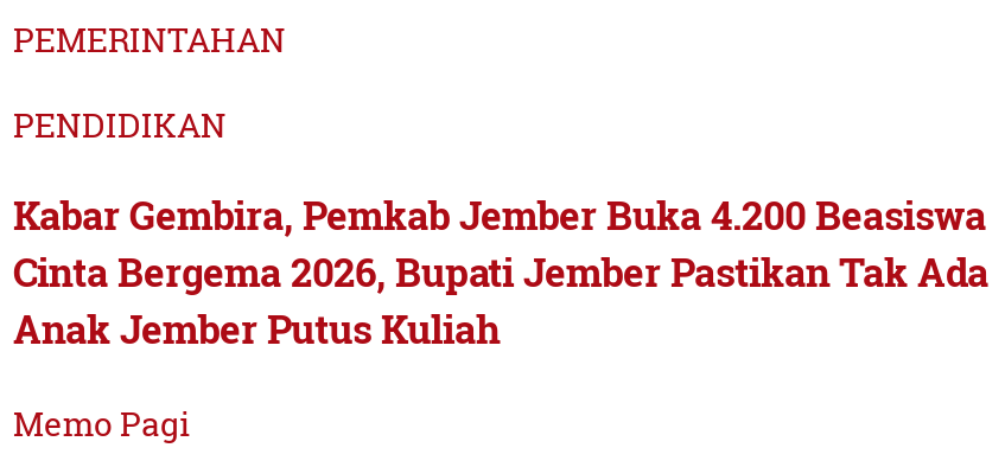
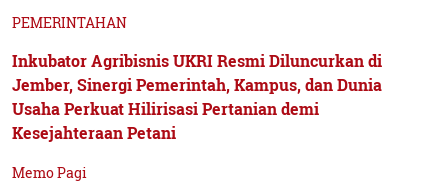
- PENDIDIKAN
- Kabar Gembira, Pemkab Jember Buka 4.200 Beasiswa
- Cinta Bergema 2026, Bupati Jember Pastikan Tak Ada
- Anak Jember Putus Kuliah
+ Inkubator Agribisnis UKRI Resmi Diluncurkan di
+ Jember, Sinergi Pemerintah, Kampus, dan Dunia
+ Usaha Perkuat Hilirisasi Pertanian demi
+ Kesejahteraan Petani
